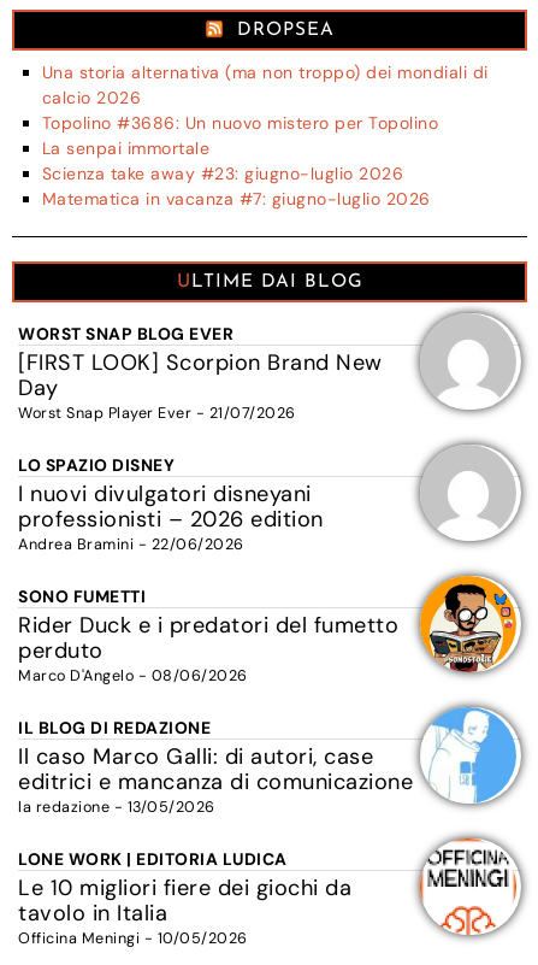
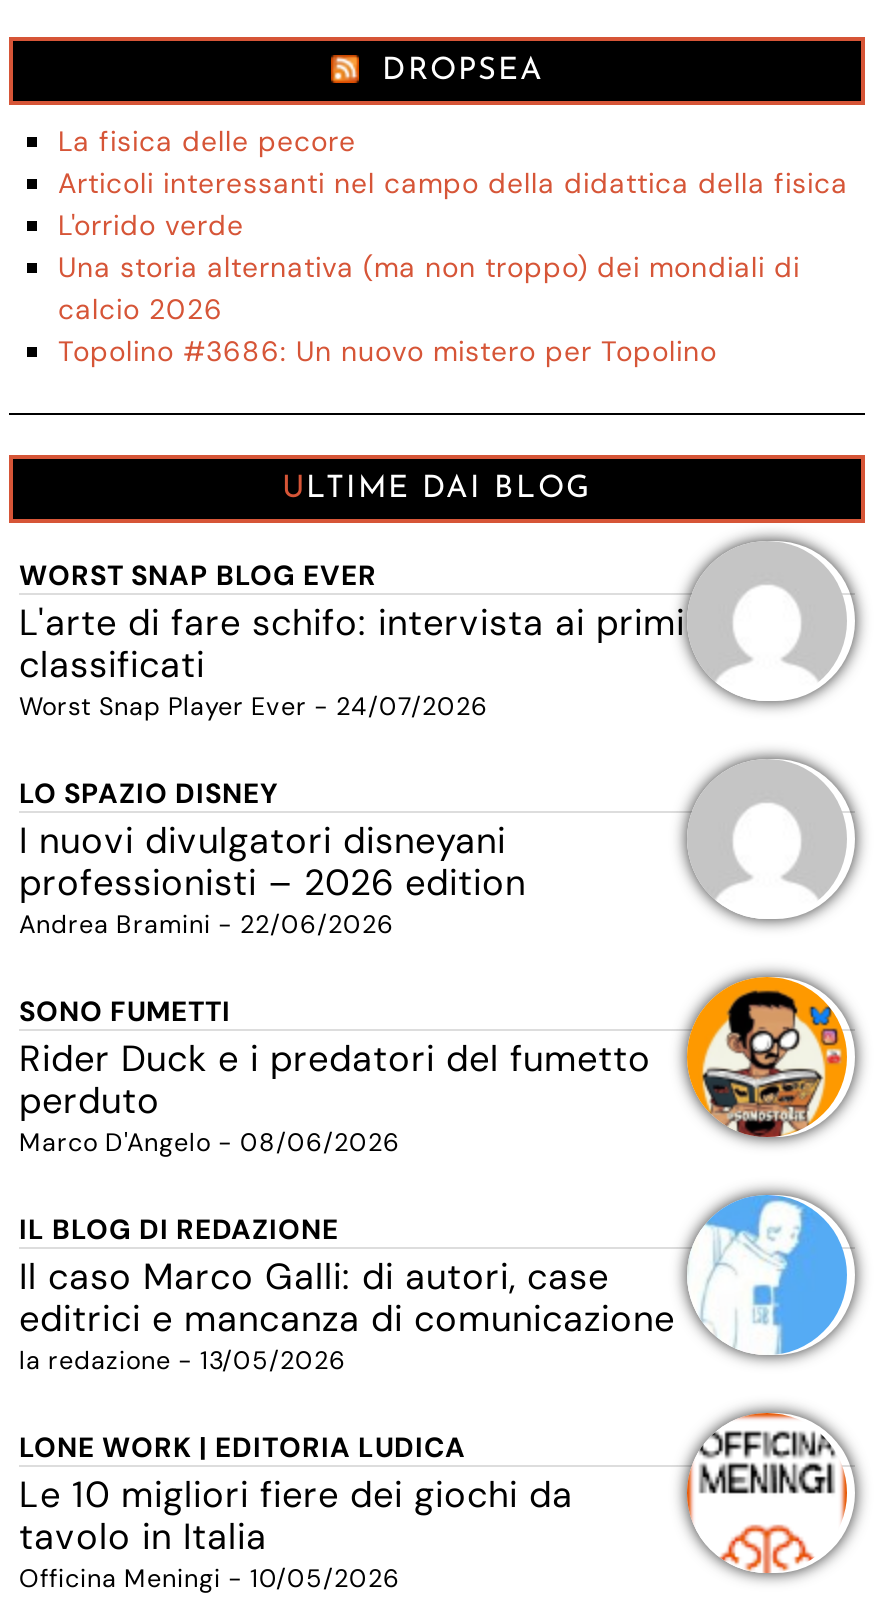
+ La fisica delle pecore
+ Articoli interessanti nel campo della didattica della fisica
+ L'orrido verde

moved down: Una storia alternativa (ma non troppo) dei mondiali di | calcio 2026 | Topolino #3686: Un nuovo mistero per Topolino

- La senpai immortale
- Scienza take away #23: giugno-luglio 2026
- Matematica in vacanza #7: giugno-luglio 2026

- [FIRST LOOK] Scorpion Brand New
- Day
- Worst Snap Player Ever - 21/07/2026
+ L'arte di fare schifo: intervista ai primi
+ classificati
+ Worst Snap Player Ever - 24/07/2026
